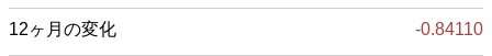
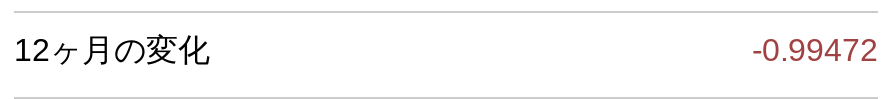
- -0.84110
+ -0.99472
